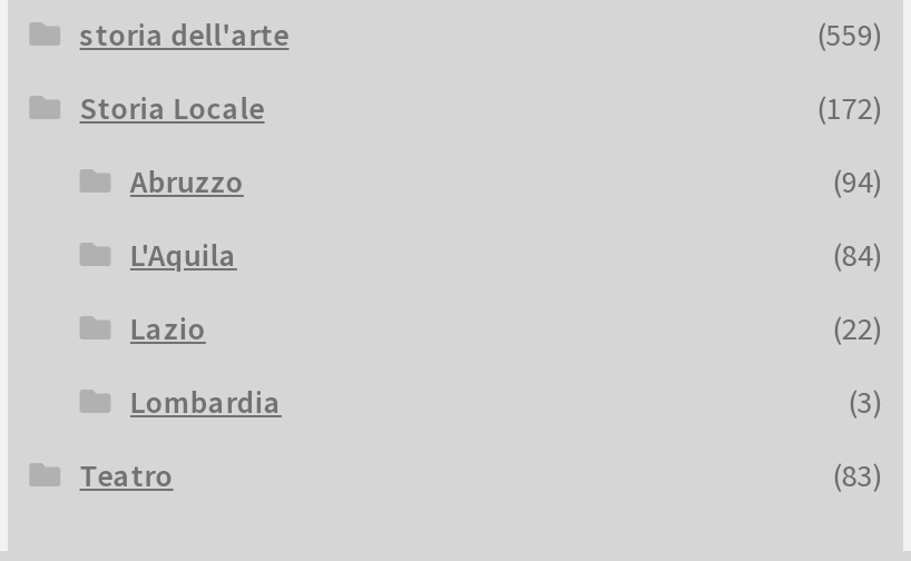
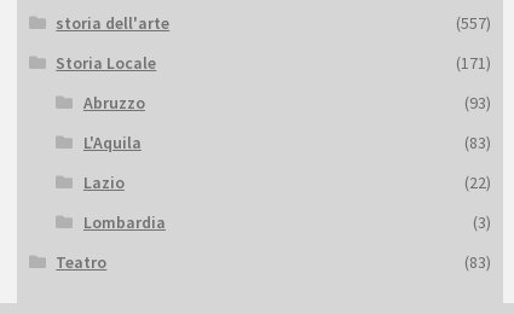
- (559)
+ (557)

- (172)
+ (171)

- (94)
+ (93)

- (84)
+ (83)
